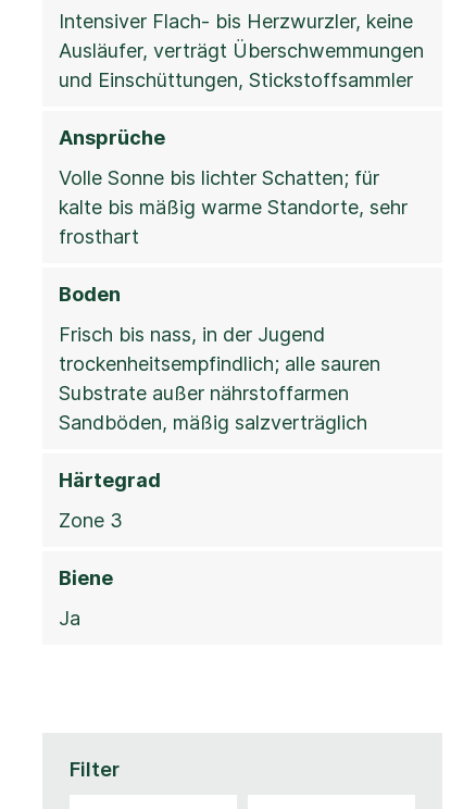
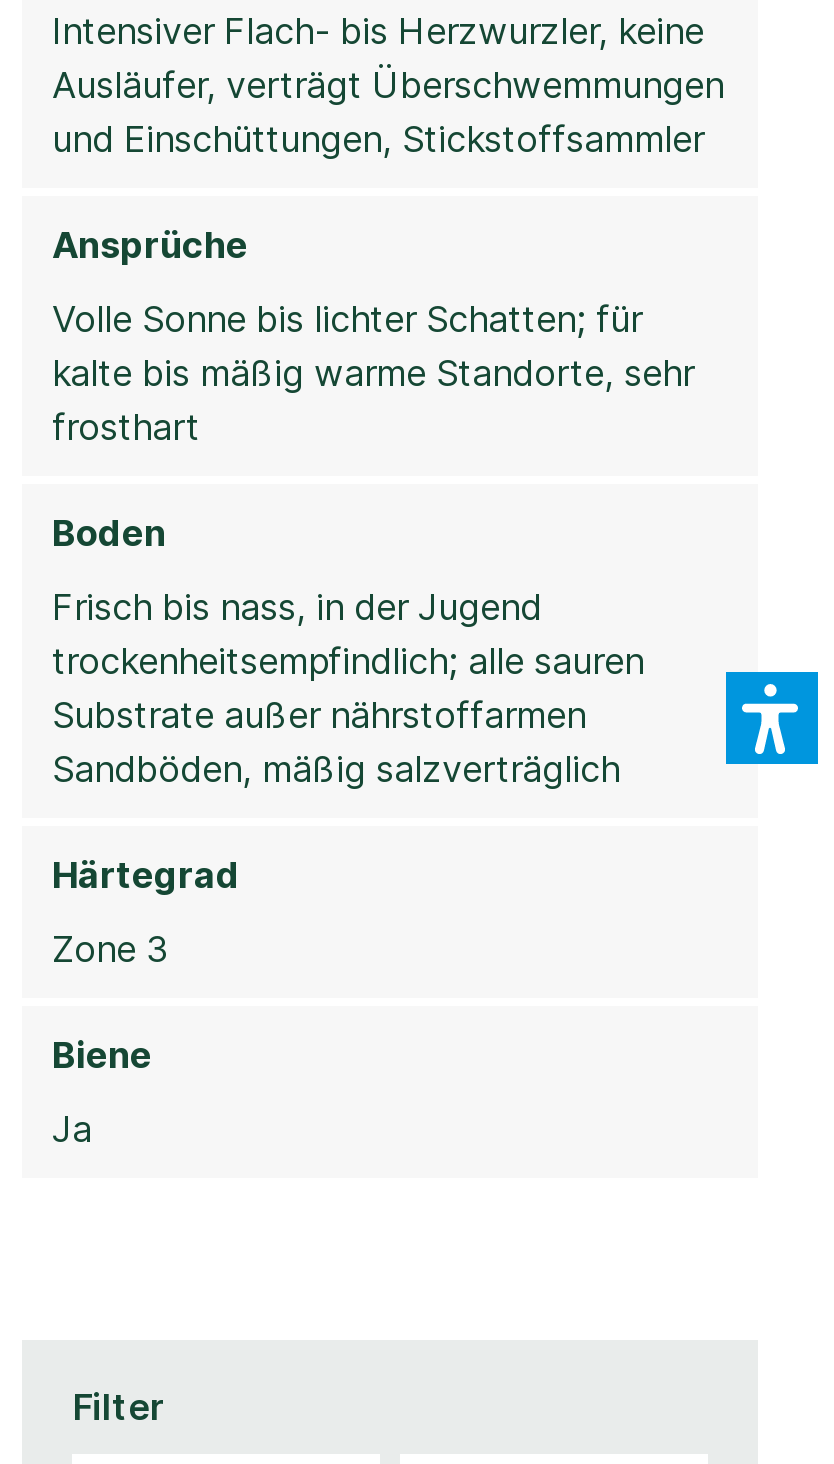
+ [image]
